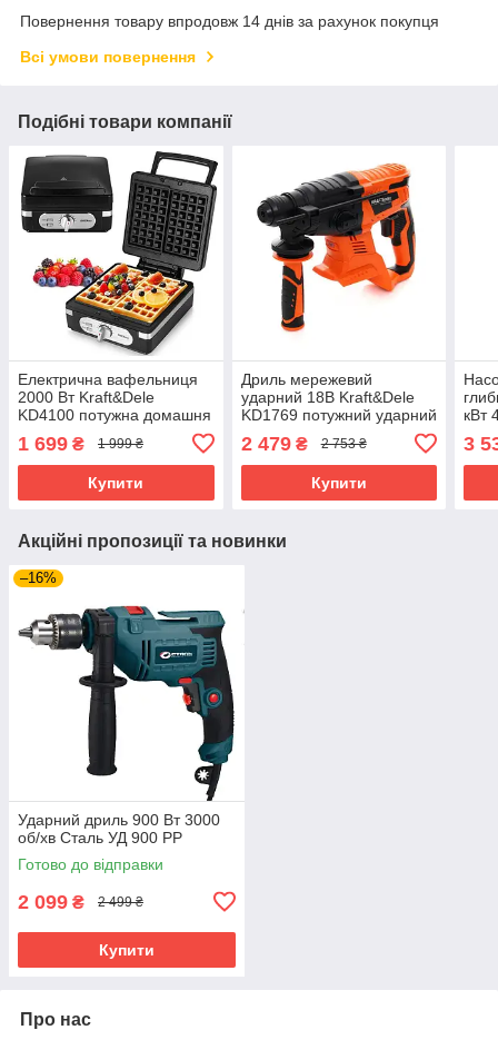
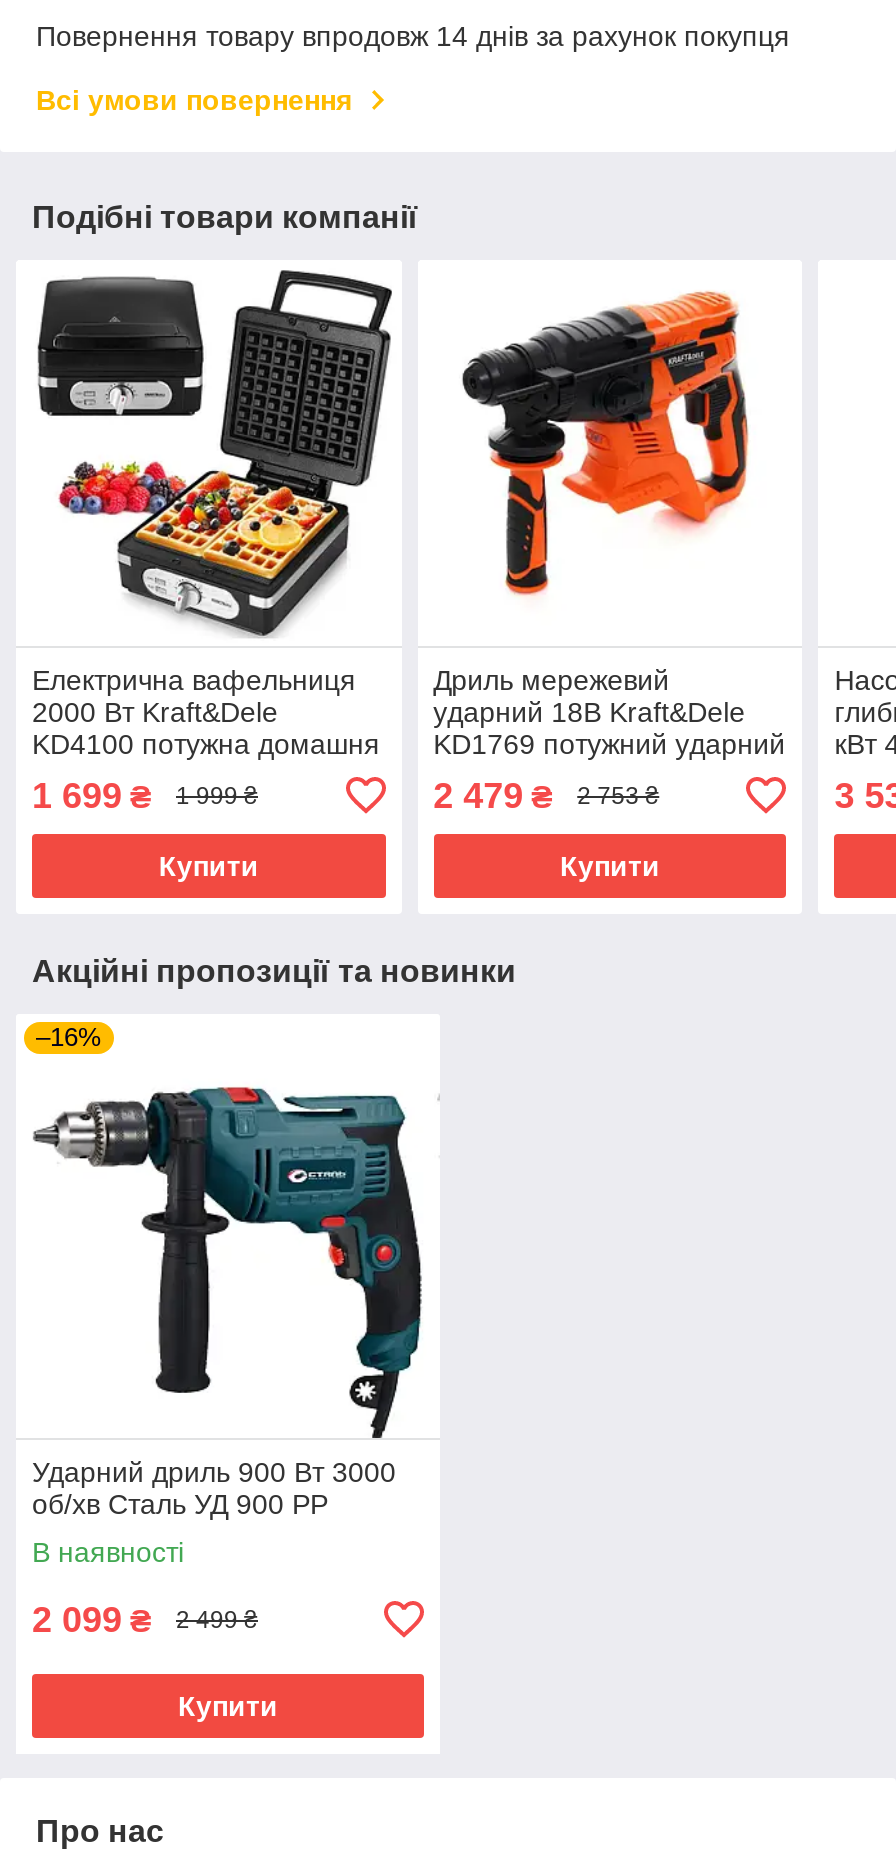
- Готово до відправки
+ В наявності
